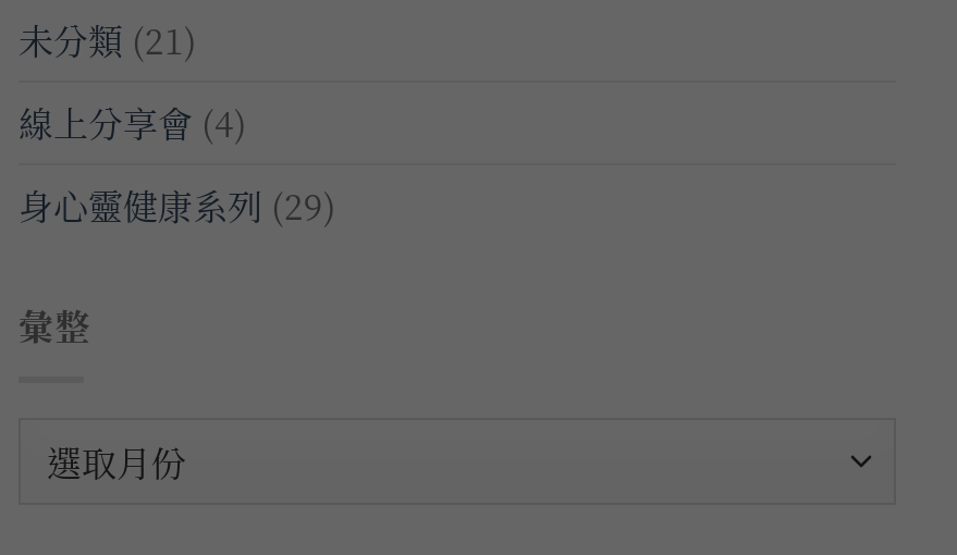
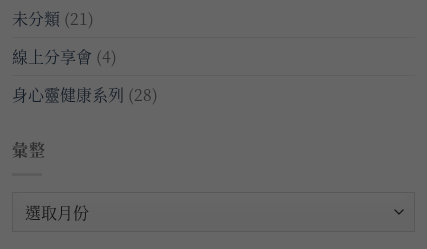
- 身心靈健康系列(29)
+ 身心靈健康系列(28)
